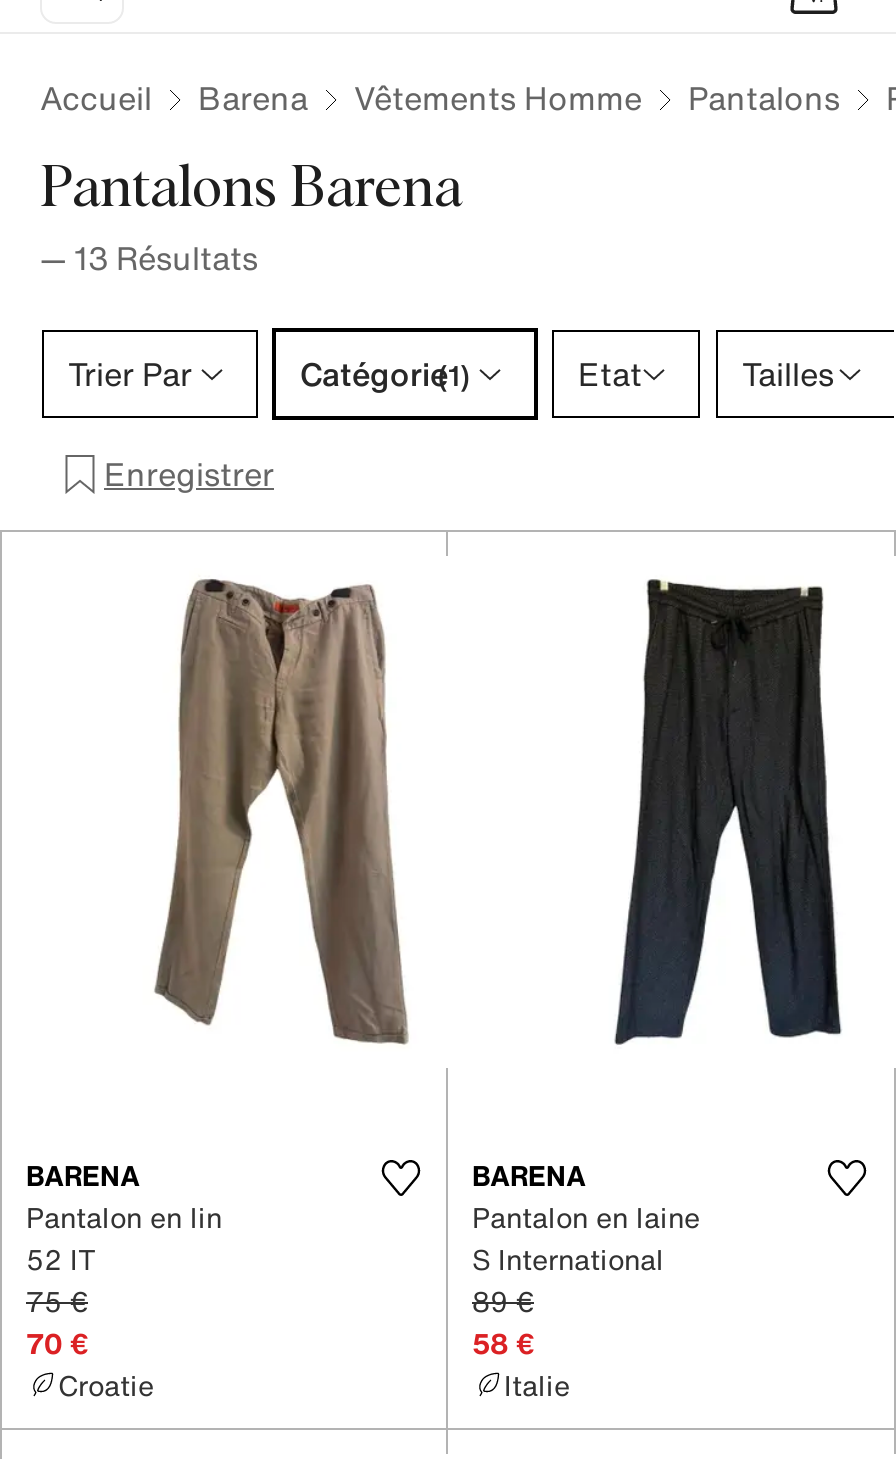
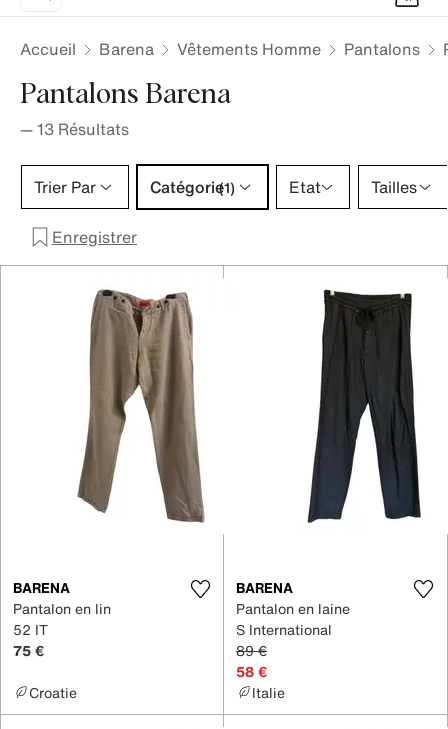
- 70 €
